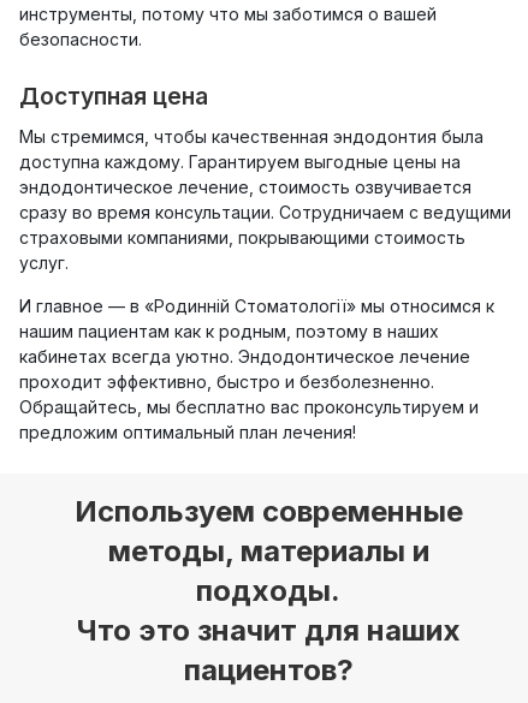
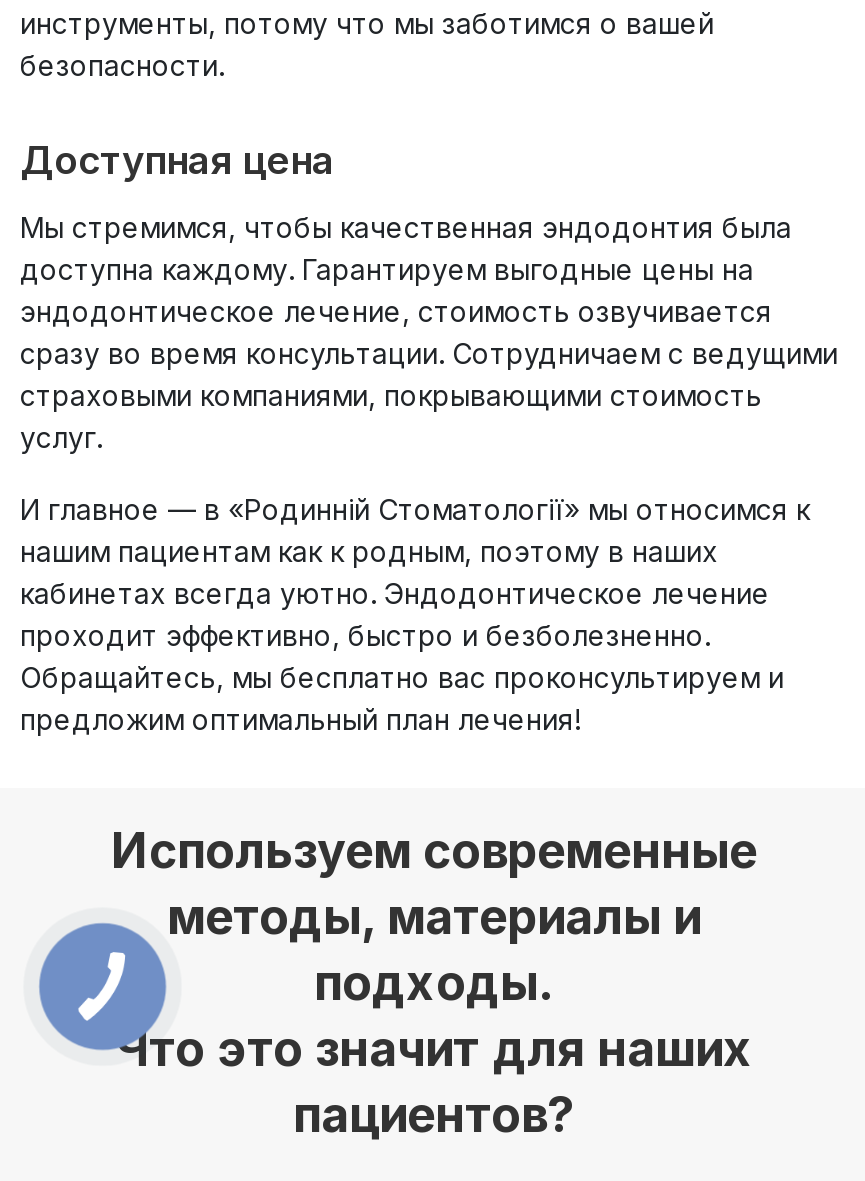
+ [image]
